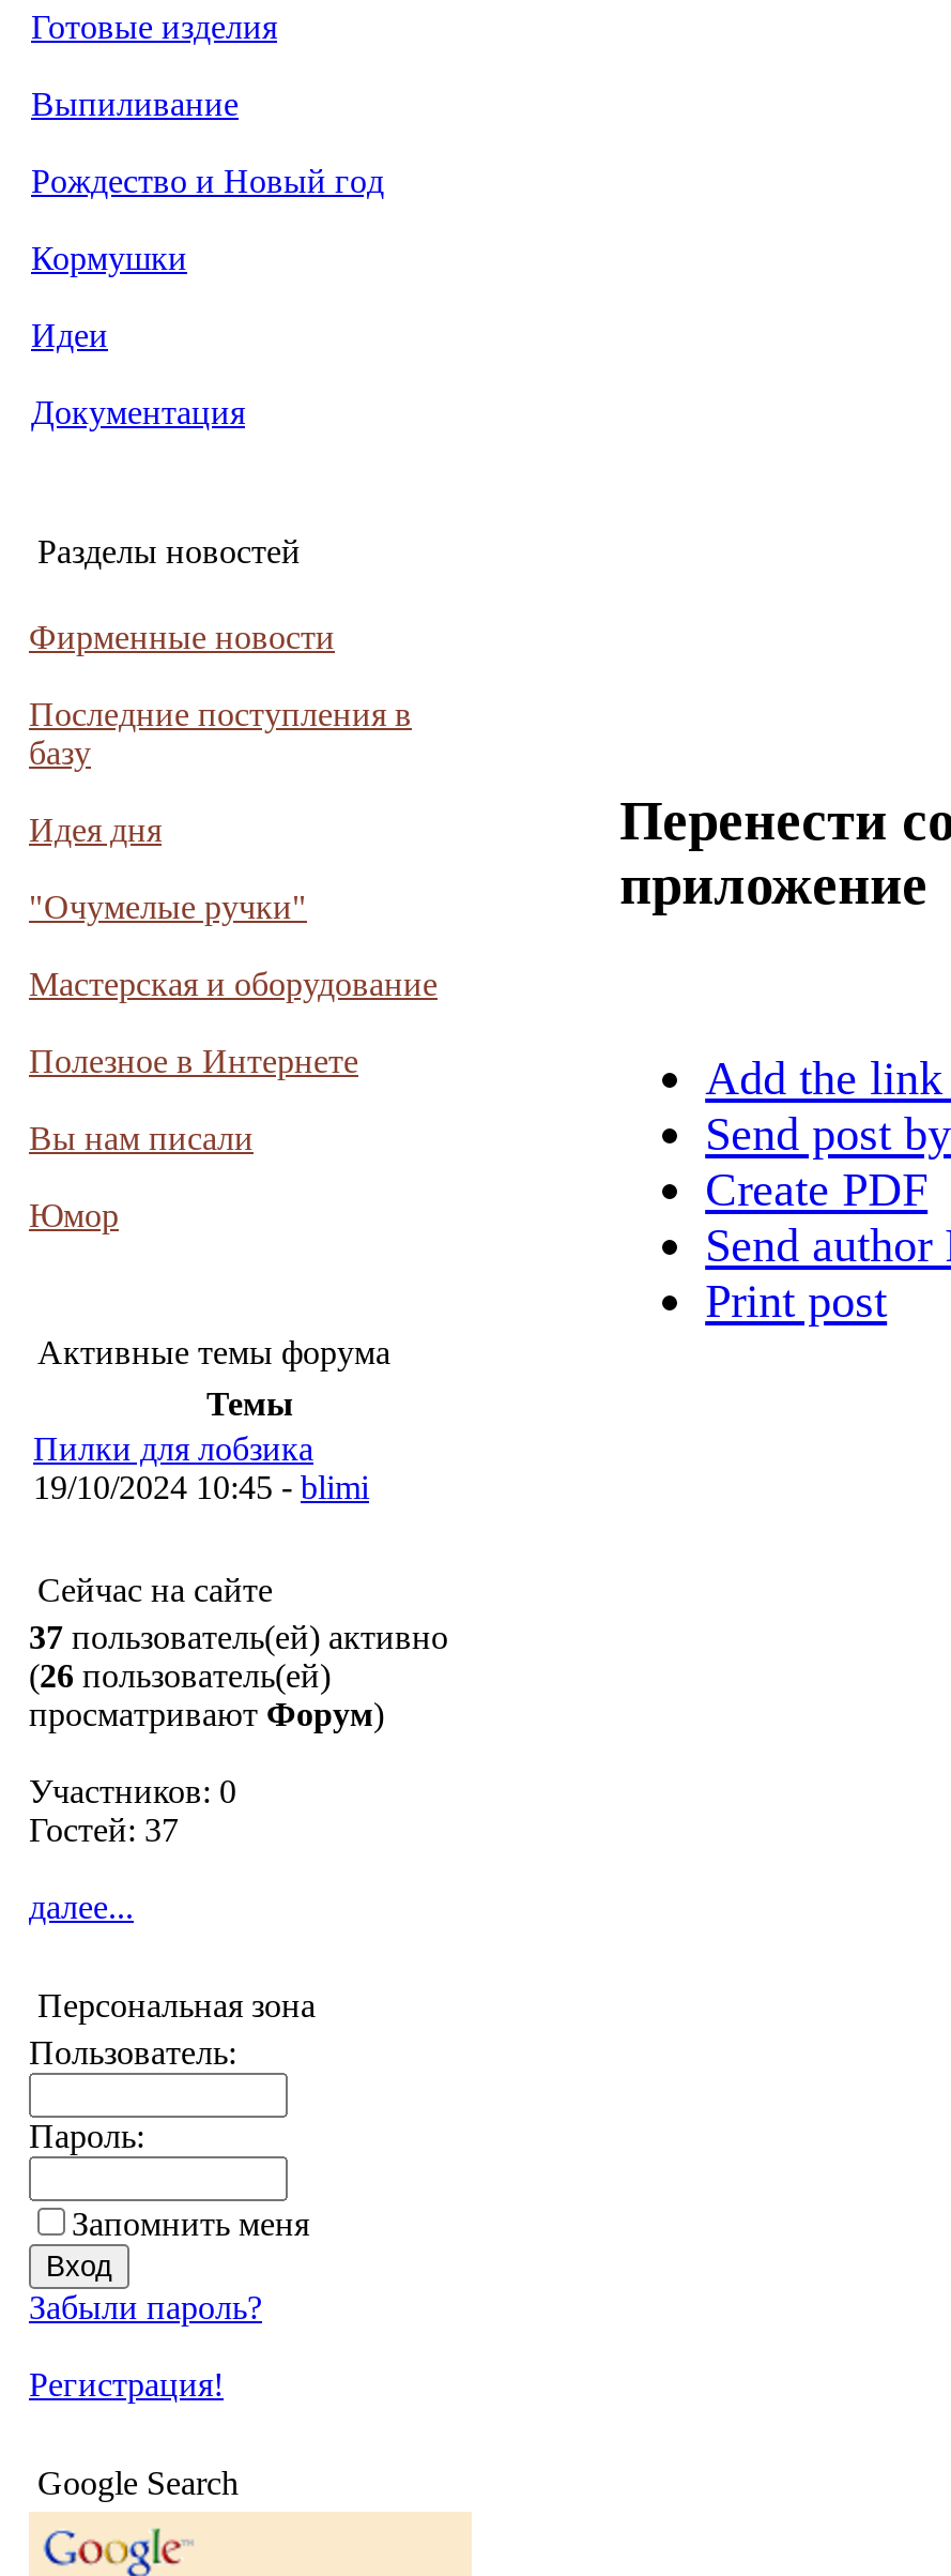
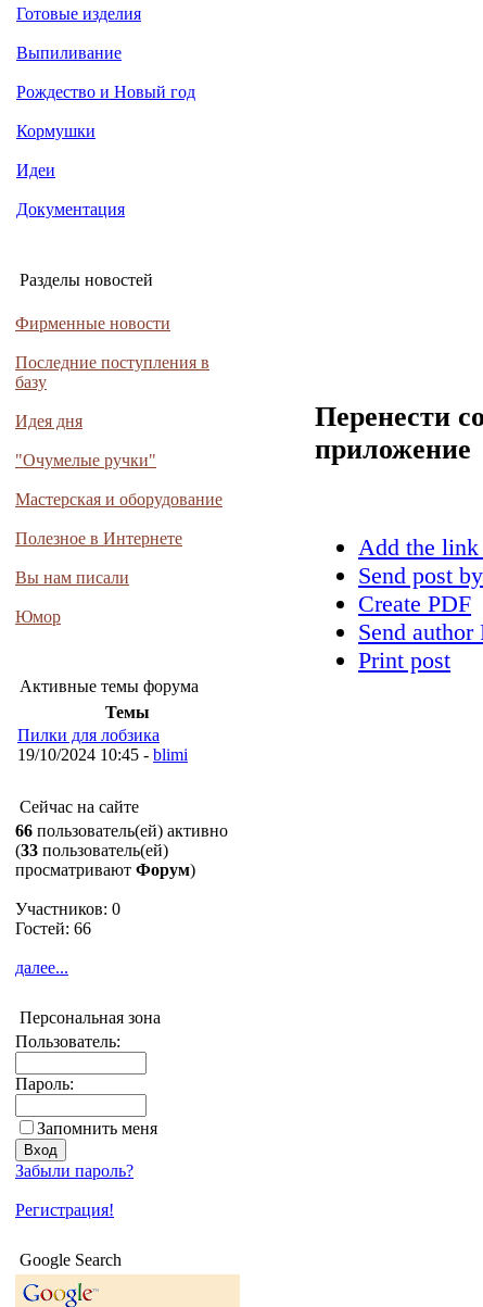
- 37 пользователь(ей) активно
+ 66 пользователь(ей) активно

- (26 пользователь(ей)
+ (33 пользователь(ей)

- Гостей: 37
+ Гостей: 66
